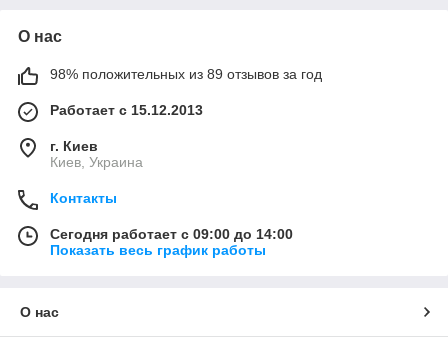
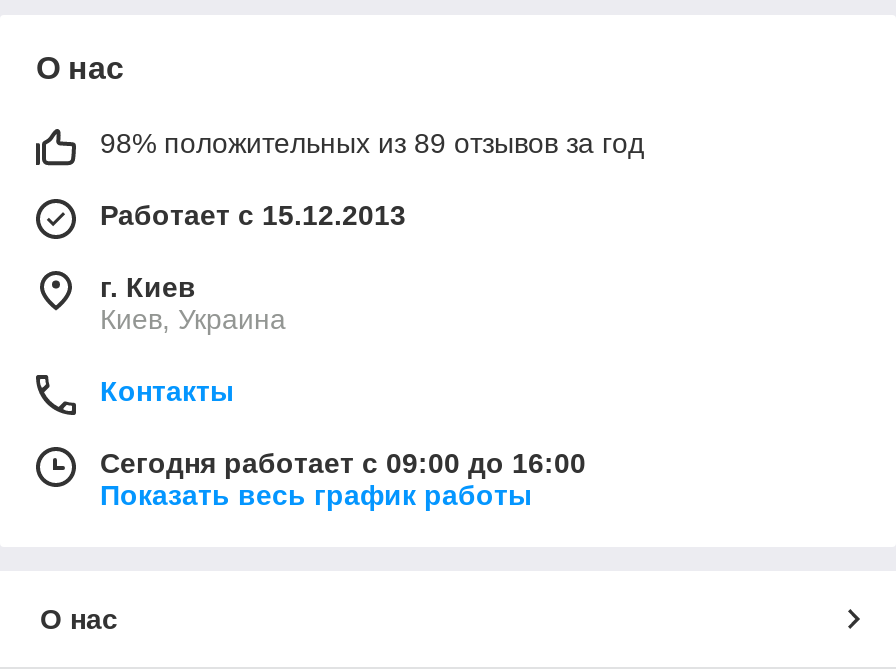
- Сегодня работает с 09:00 до 14:00
+ Сегодня работает с 09:00 до 16:00
